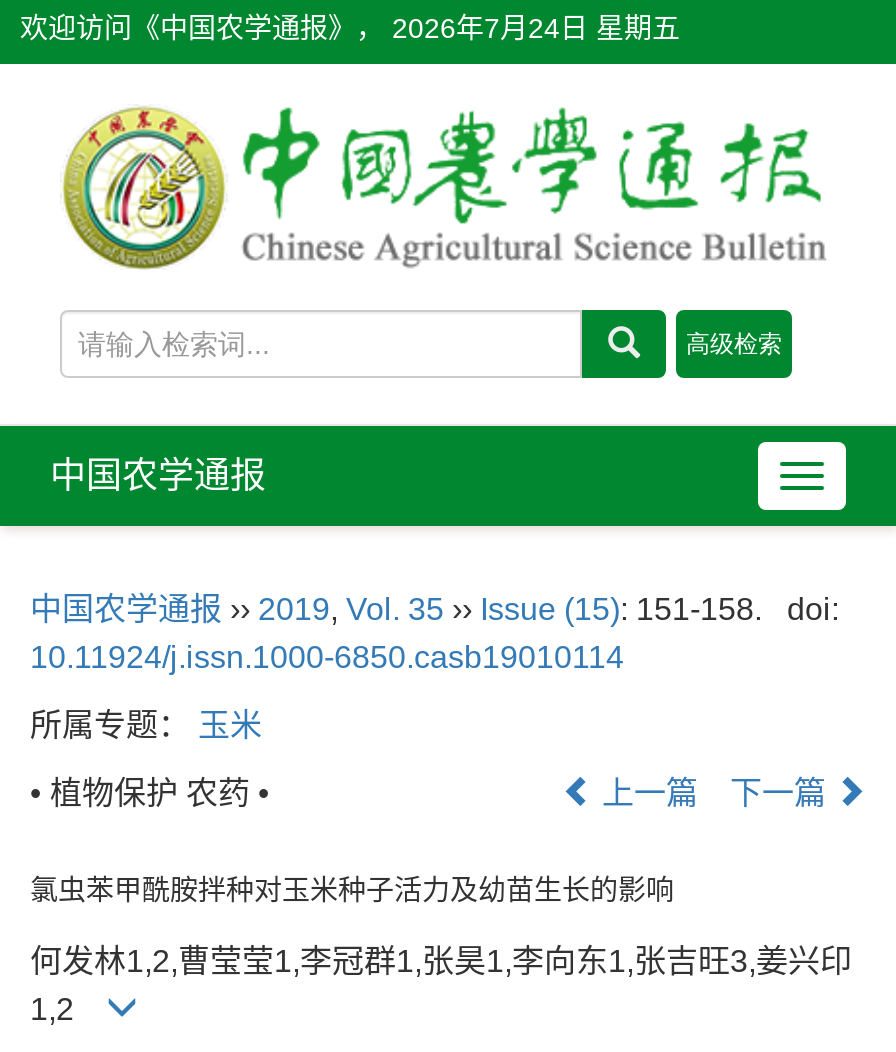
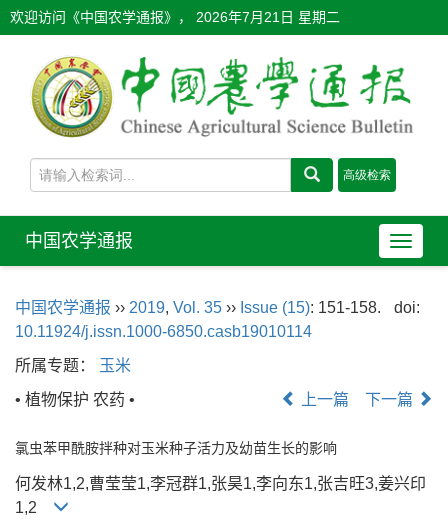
- 欢迎访问《中国农学通报》，2026年7月24日 星期五
+ 欢迎访问《中国农学通报》，2026年7月21日 星期二
